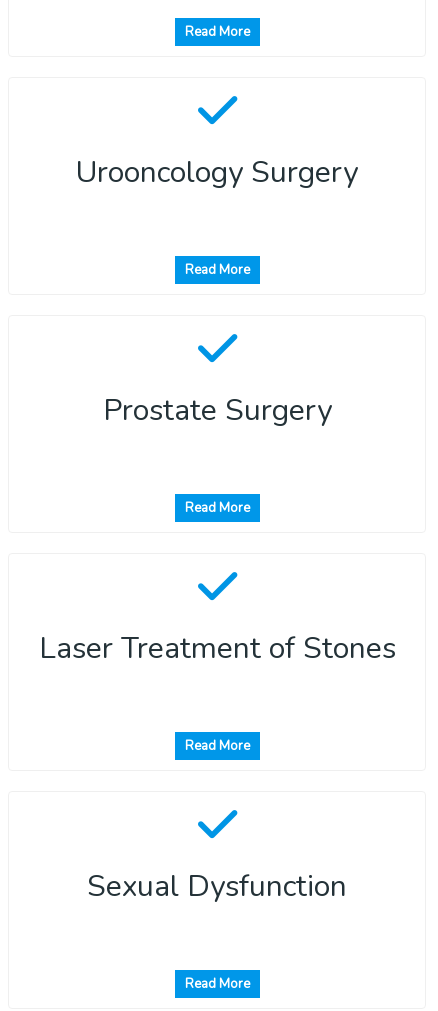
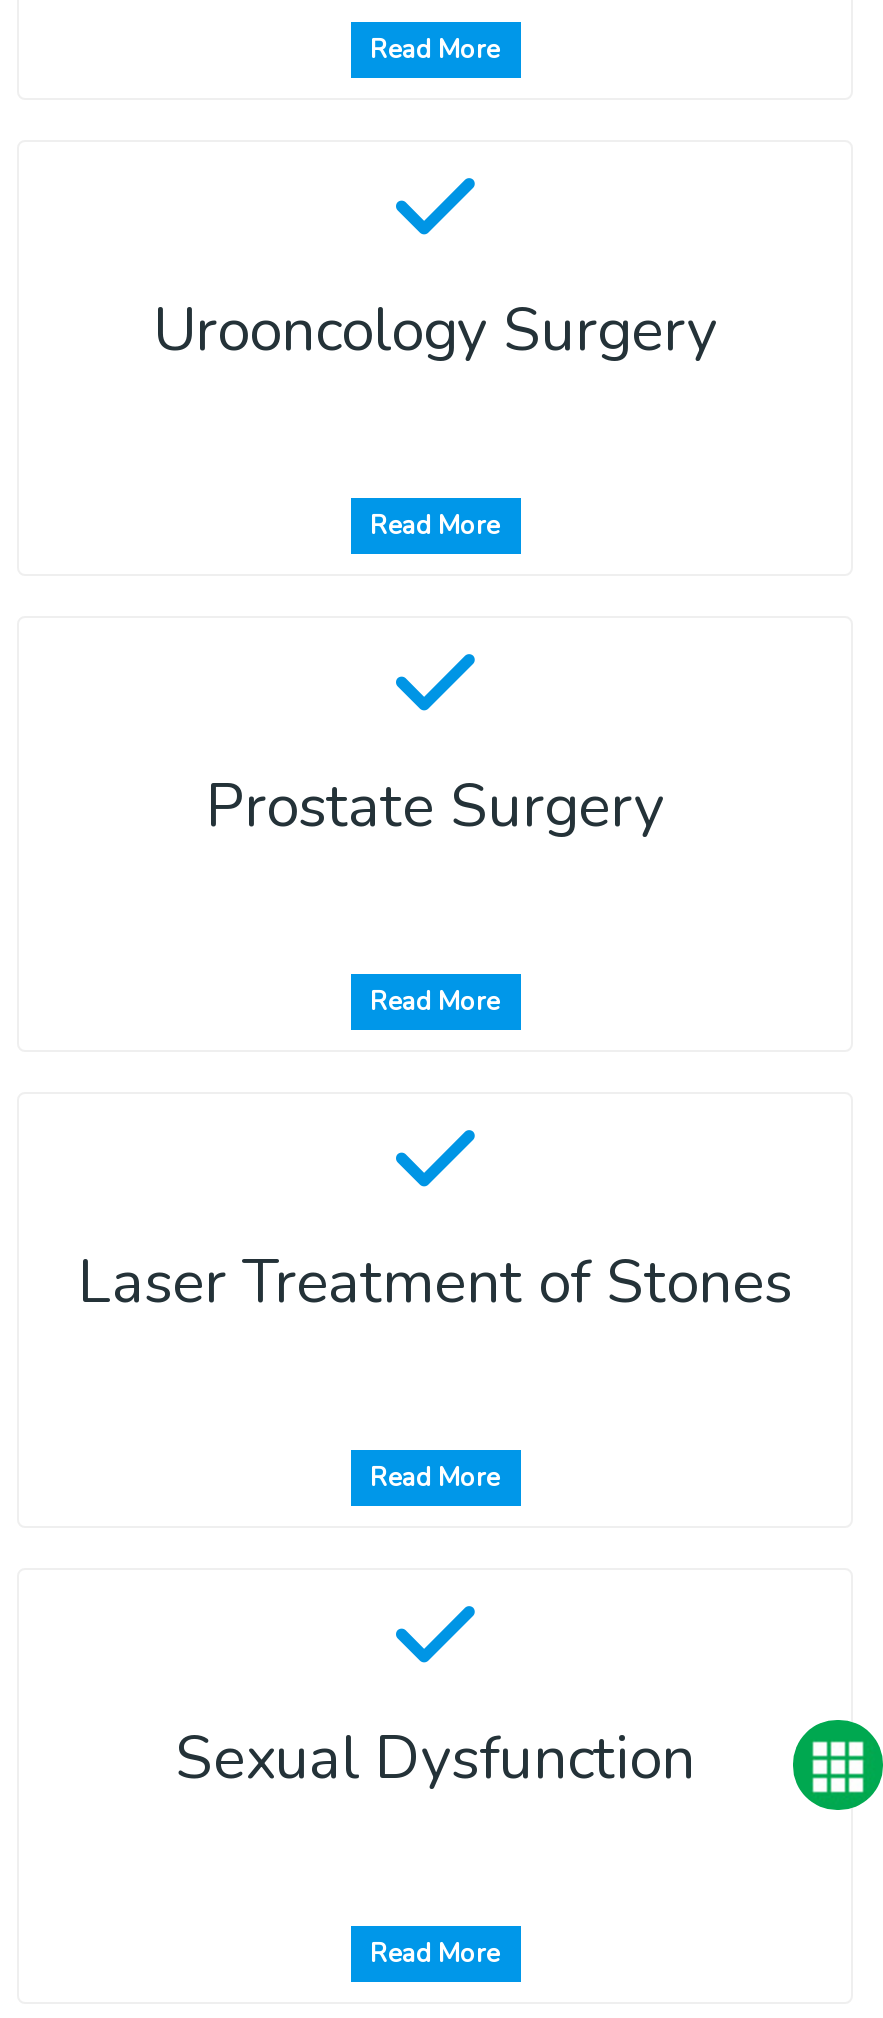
+ [image]
